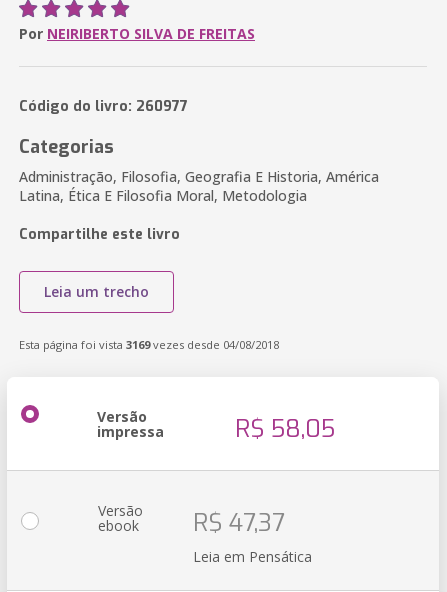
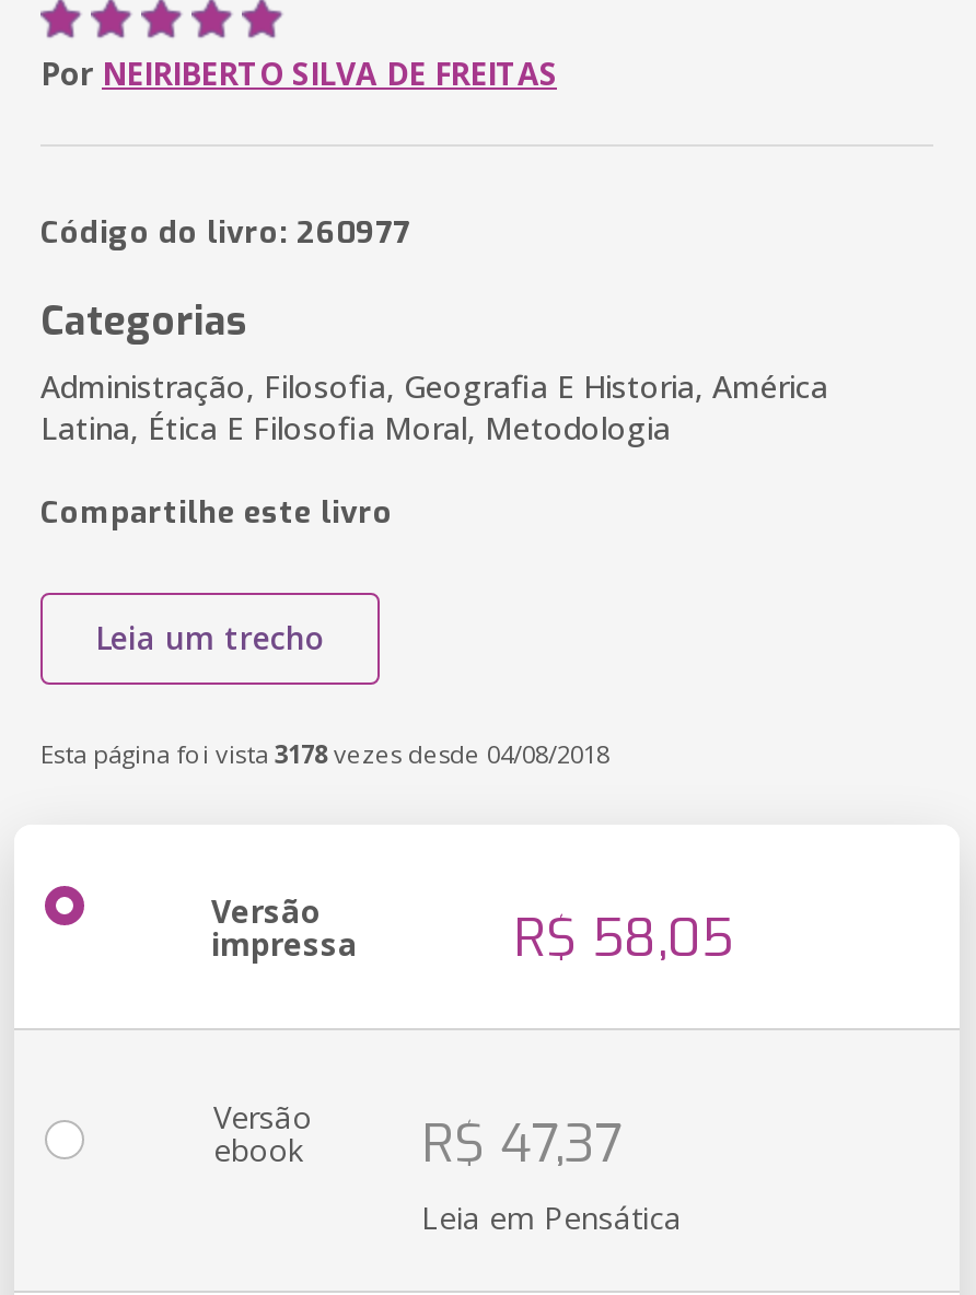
- Esta página foi vista 3169vezes desde 04/08/2018
+ Esta página foi vista 3178vezes desde 04/08/2018
